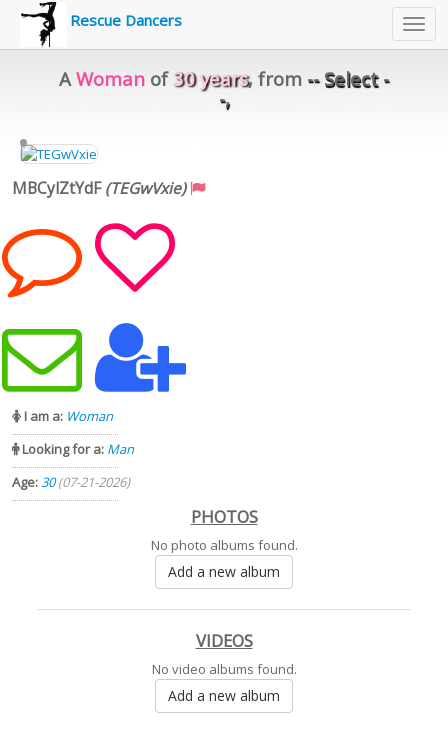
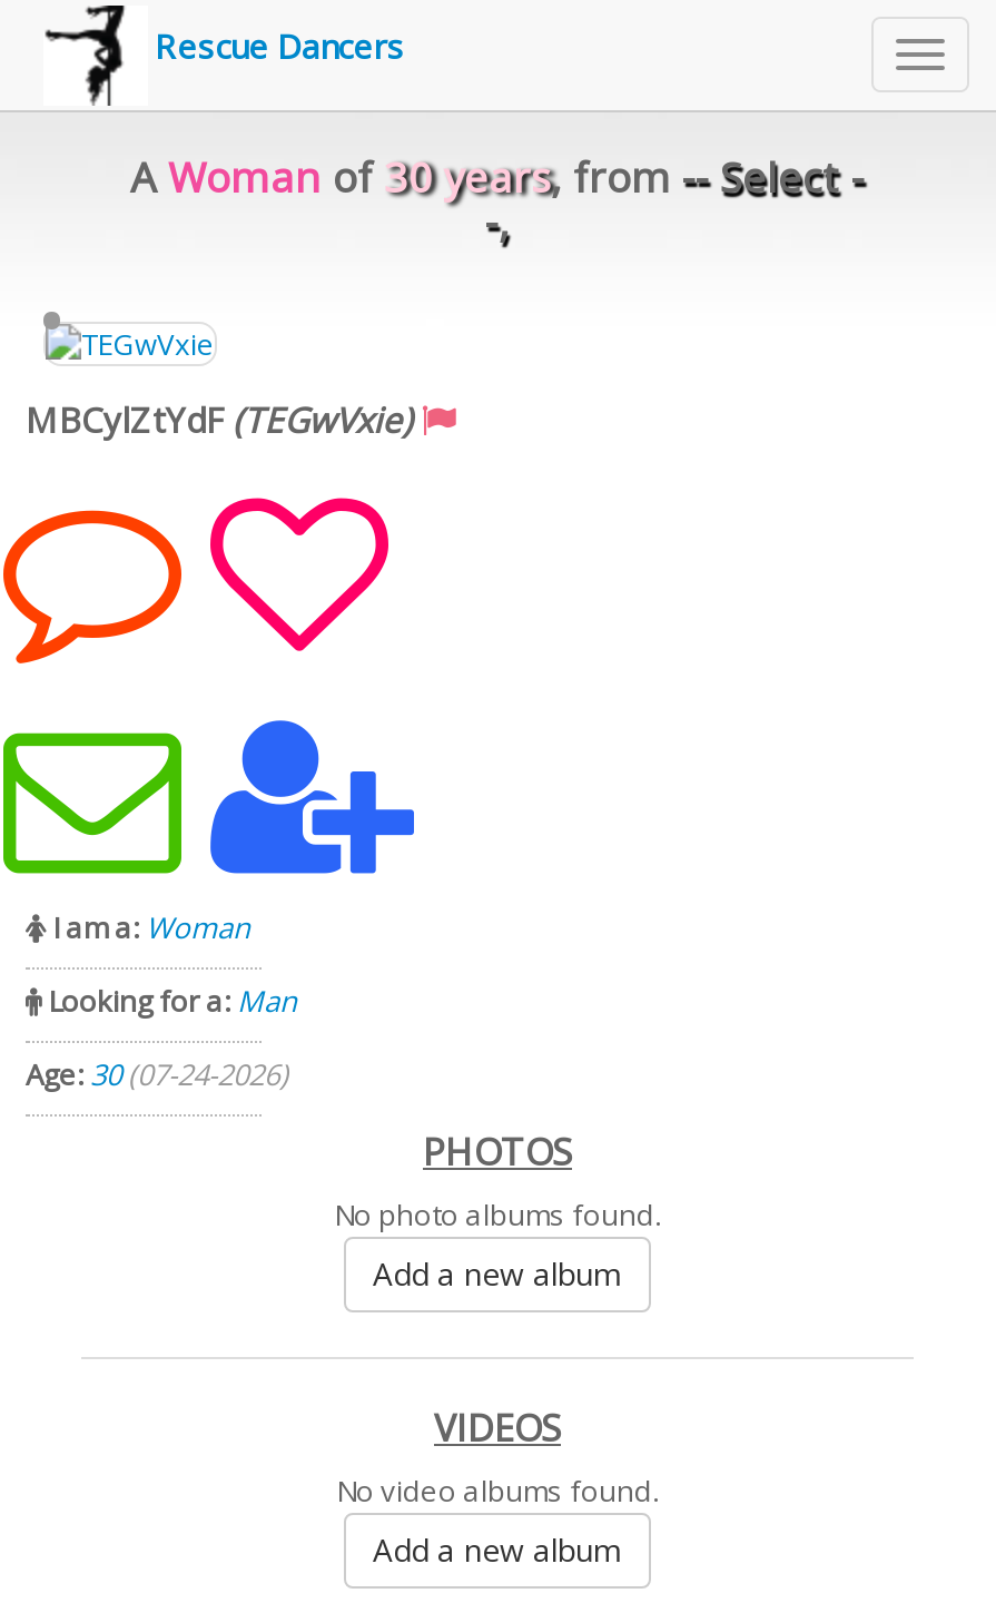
- Age: 30(07-21-2026)
+ Age: 30(07-24-2026)
